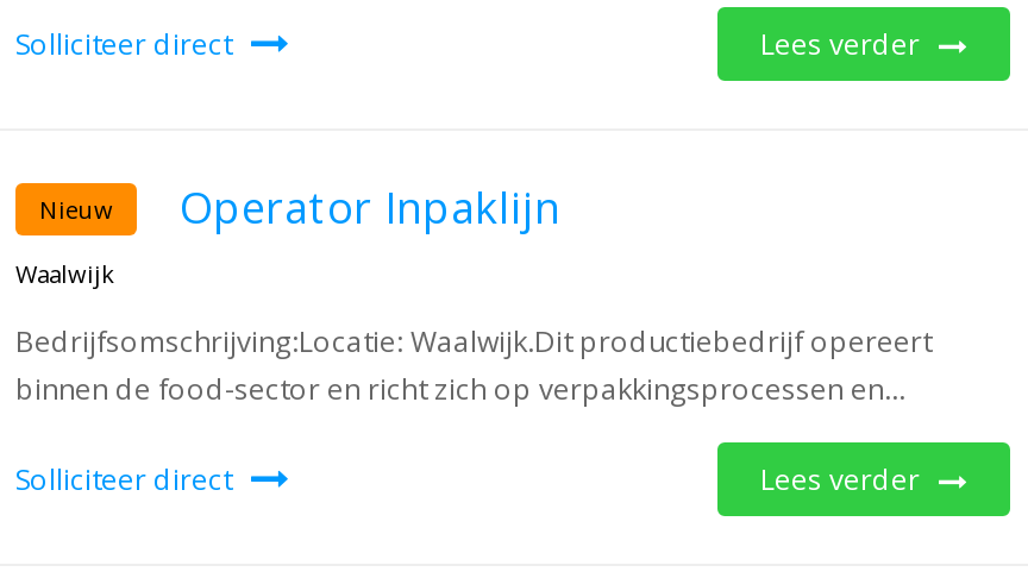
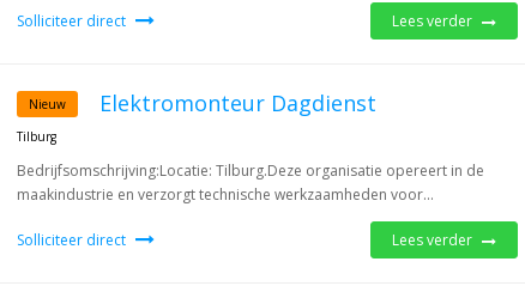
- Operator Inpaklijn
- Waalwijk
+ Elektromonteur Dagdienst
+ Tilburg

- Bedrijfsomschrijving:Locatie: Waalwijk.Dit productiebedrijf opereert
- binnen de food-sector en richt zich op verpakkingsprocessen en...
+ Bedrijfsomschrijving:Locatie: Tilburg.Deze organisatie opereert in de
+ maakindustrie en verzorgt technische werkzaamheden voor...
